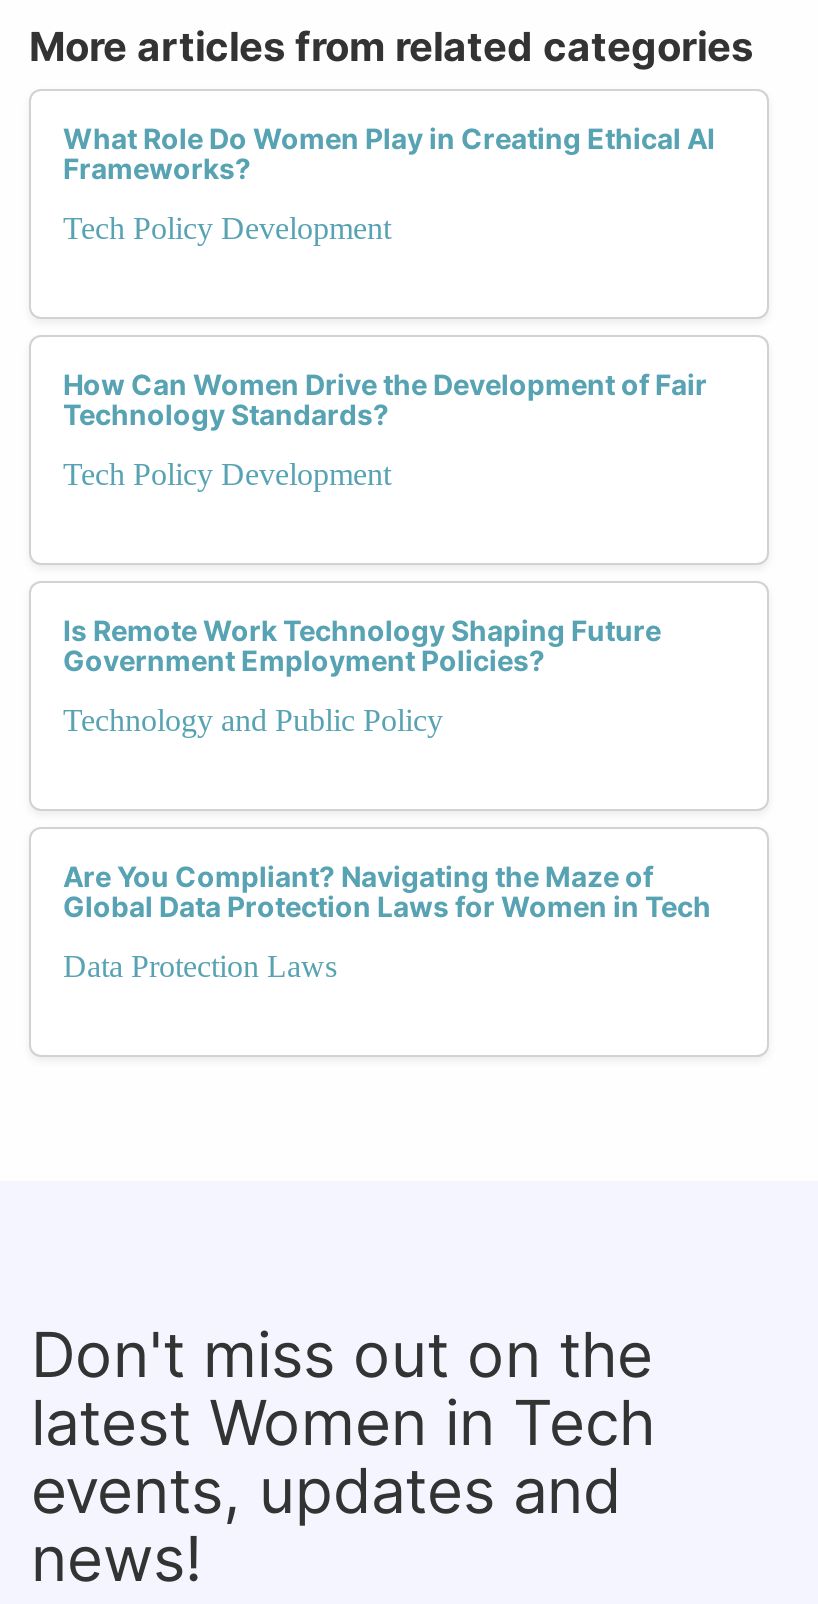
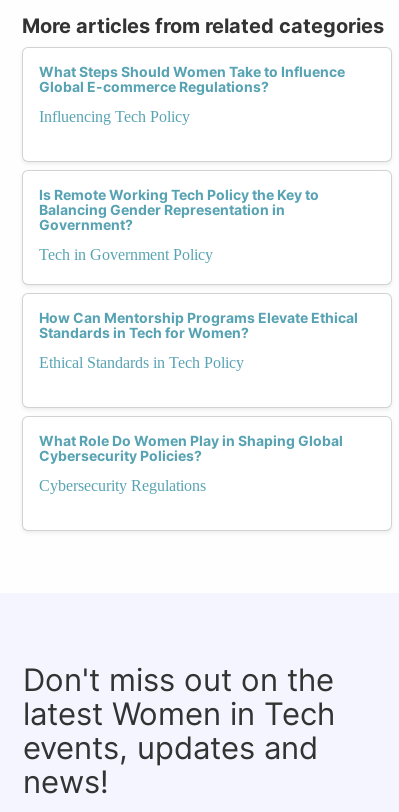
- What Role Do Women Play in Creating Ethical AI
- Frameworks?
+ What Steps Should Women Take to Influence
+ Global E-commerce Regulations?

- Tech Policy Development
+ Influencing Tech Policy

- How Can Women Drive the Development of Fair
- Technology Standards?
+ Is Remote Working Tech Policy the Key to
+ Balancing Gender Representation in
+ Government?

- Tech Policy Development
+ Tech in Government Policy

- Is Remote Work Technology Shaping Future
- Government Employment Policies?
+ How Can Mentorship Programs Elevate Ethical
+ Standards in Tech for Women?

- Technology and Public Policy
+ Ethical Standards in Tech Policy

- Are You Compliant? Navigating the Maze of
- Global Data Protection Laws for Women in Tech
+ What Role Do Women Play in Shaping Global
+ Cybersecurity Policies?

- Data Protection Laws
+ Cybersecurity Regulations
